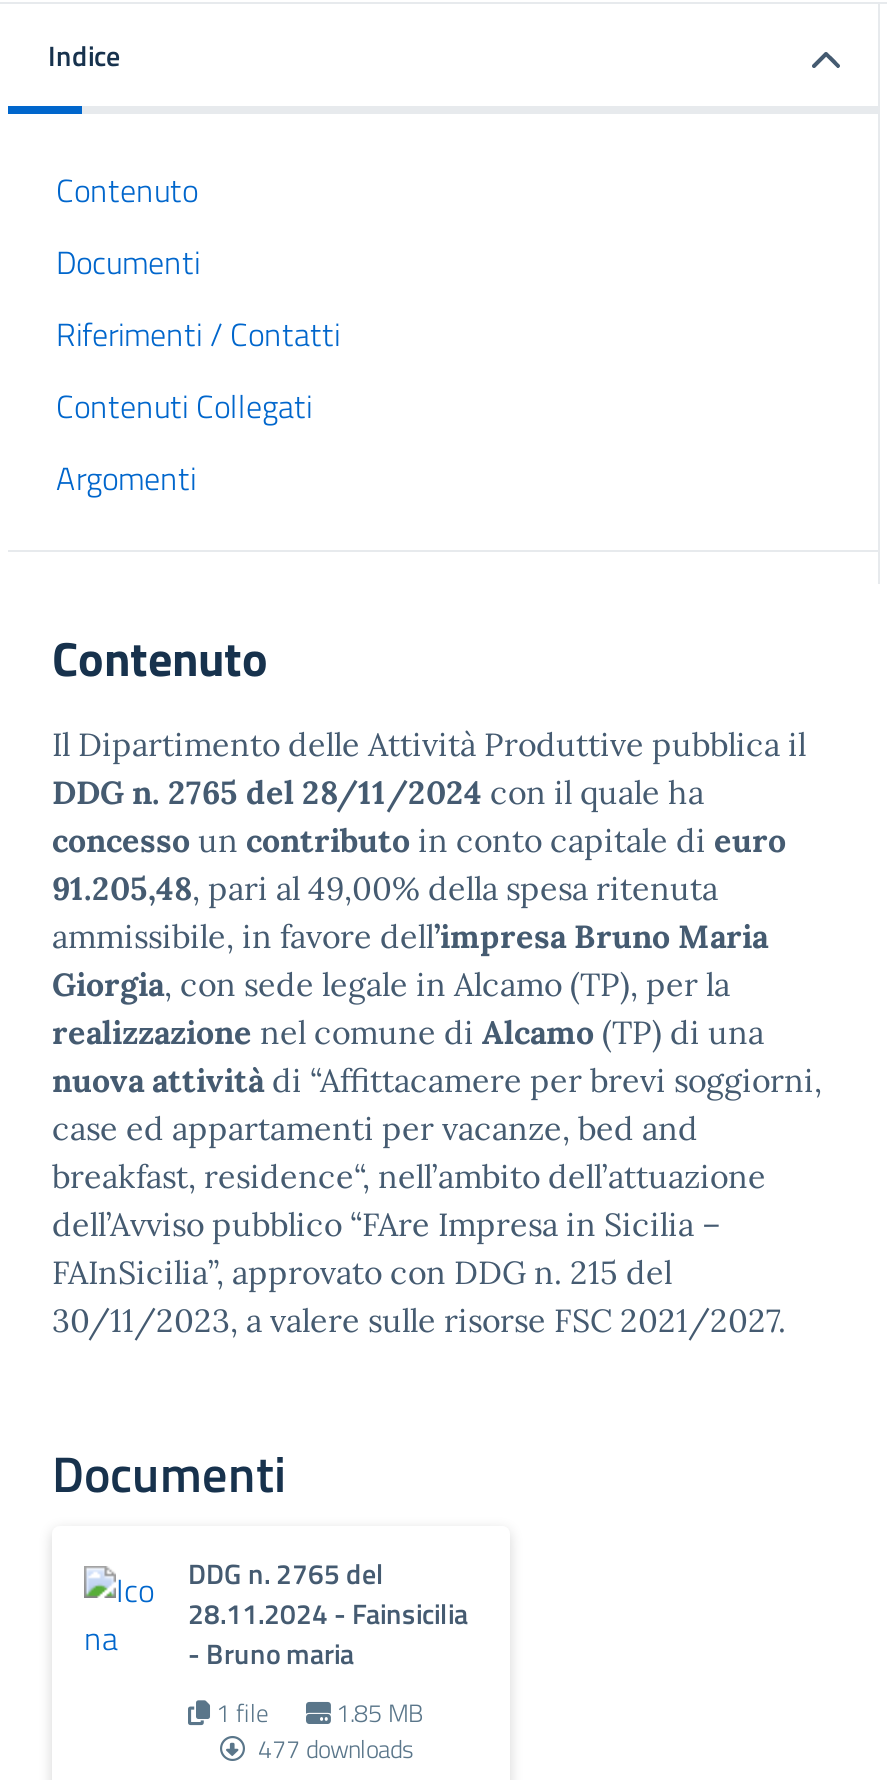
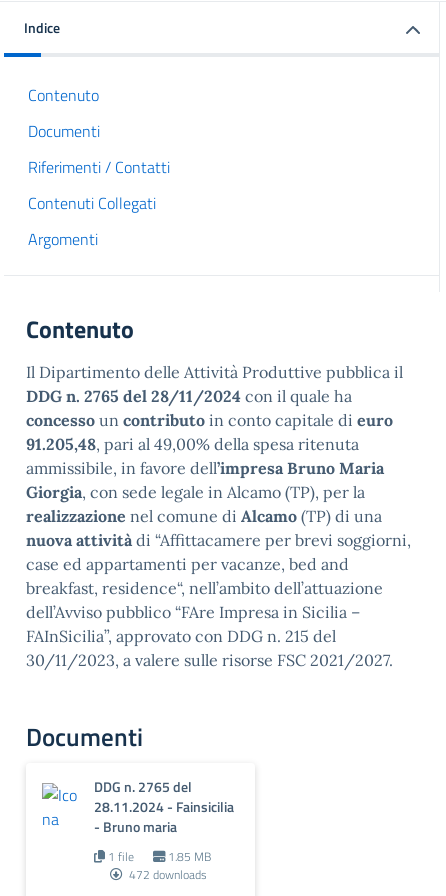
- 477 downloads
+ 472 downloads
